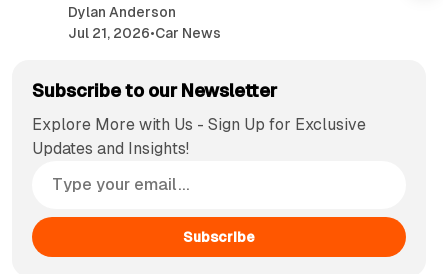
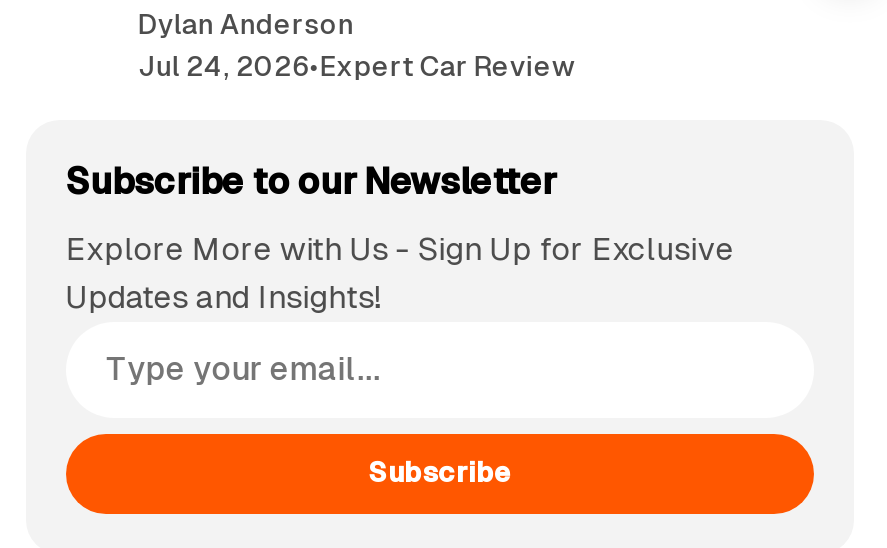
- Jul 21, 2026•Car News
+ Jul 24, 2026•Expert Car Review
